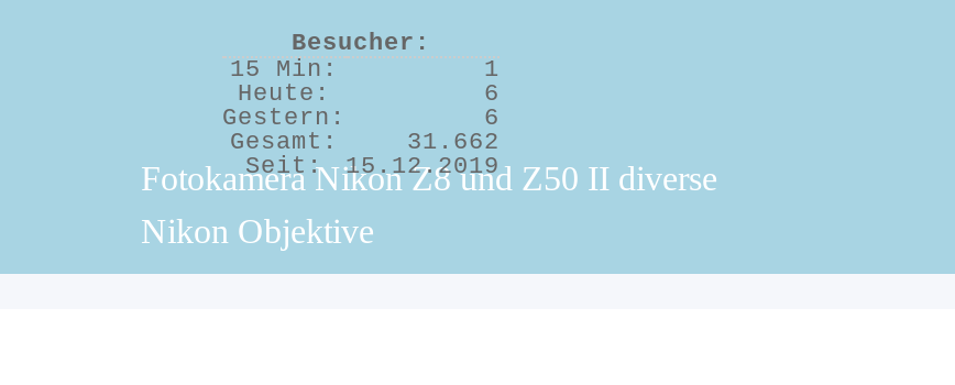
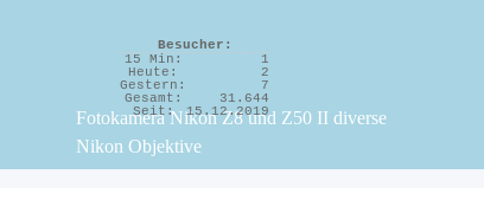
- 6
+ 2

- 6
+ 7

- 31.662
+ 31.644
